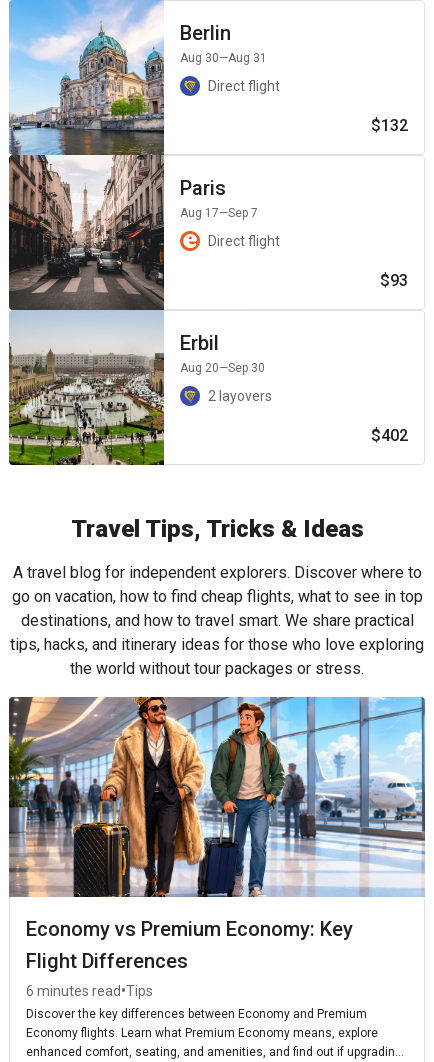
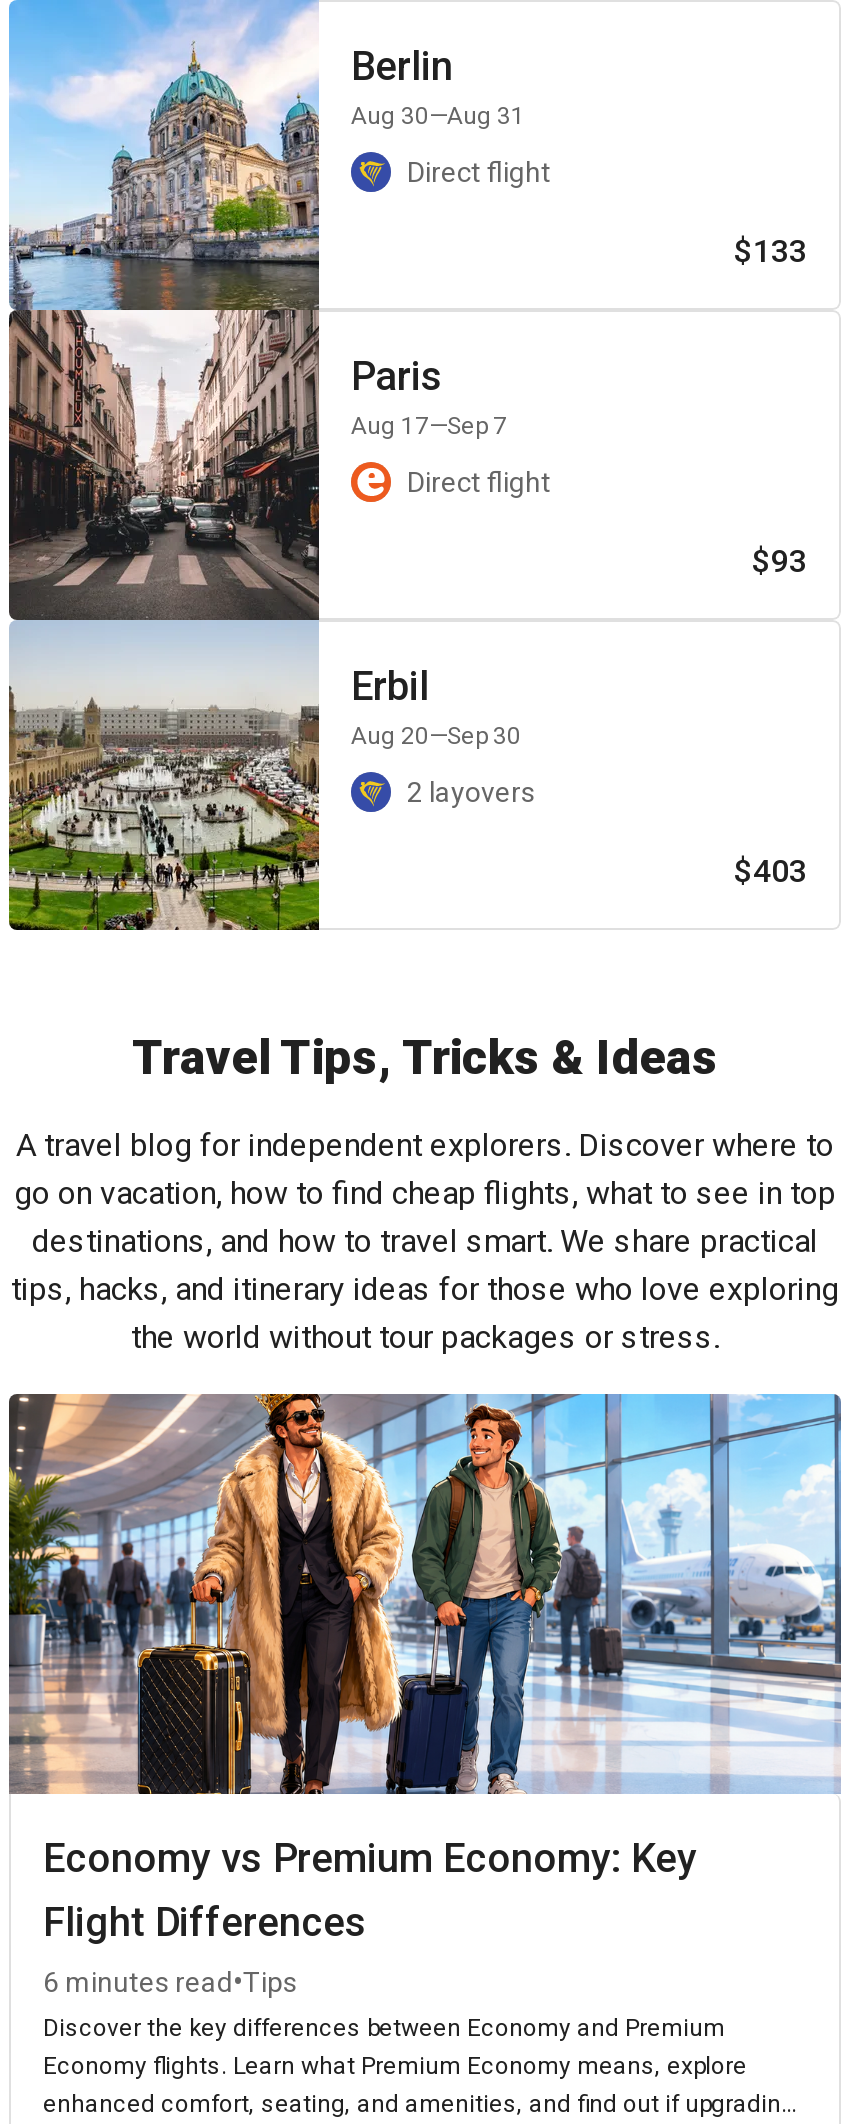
- $132
+ $133

- $402
+ $403
